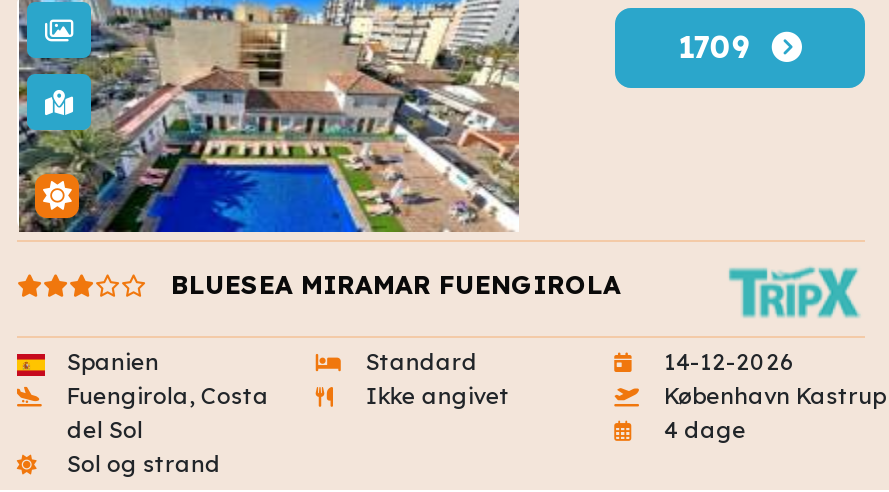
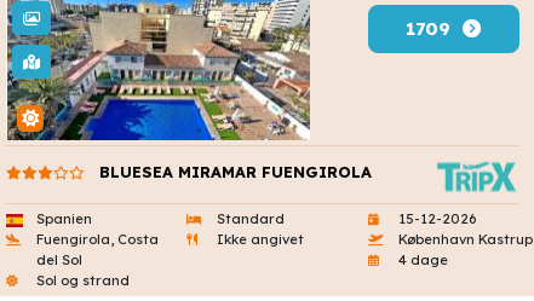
- 14-12-2026
+ 15-12-2026
